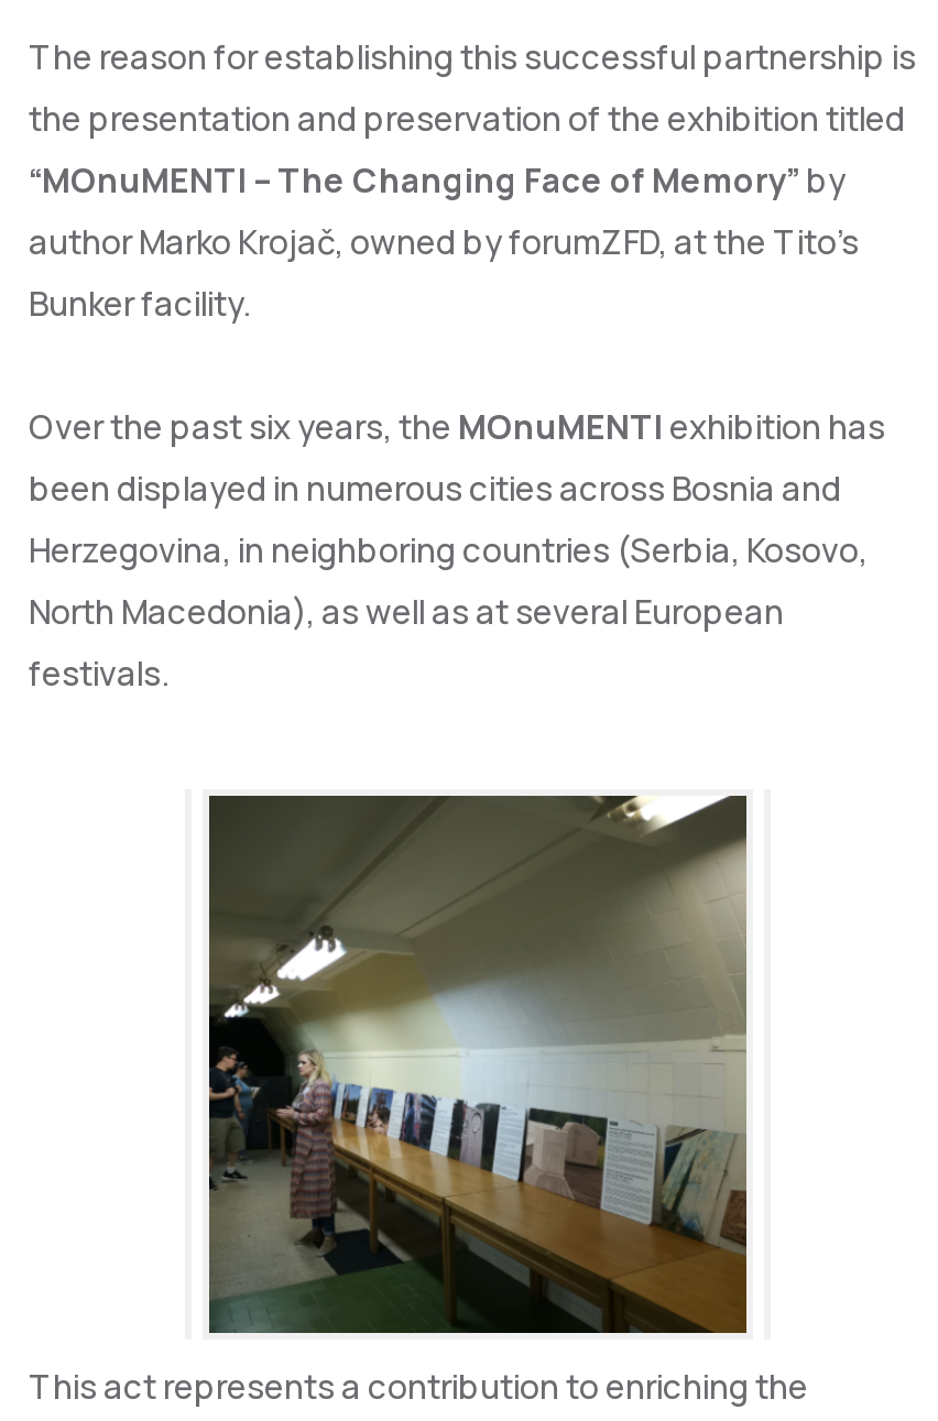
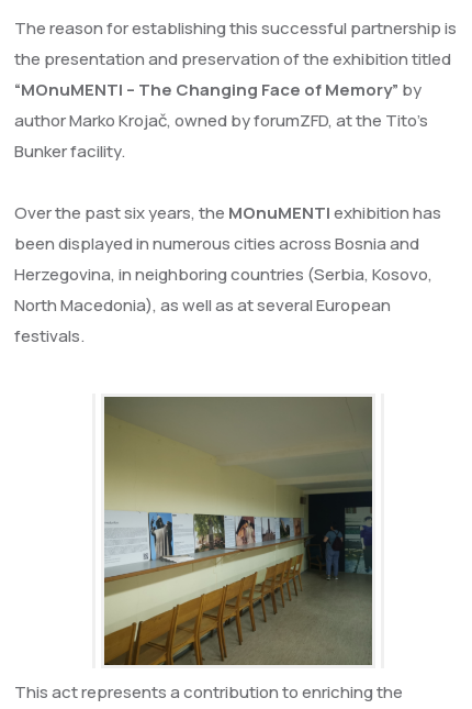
- [image]
+ [image]
